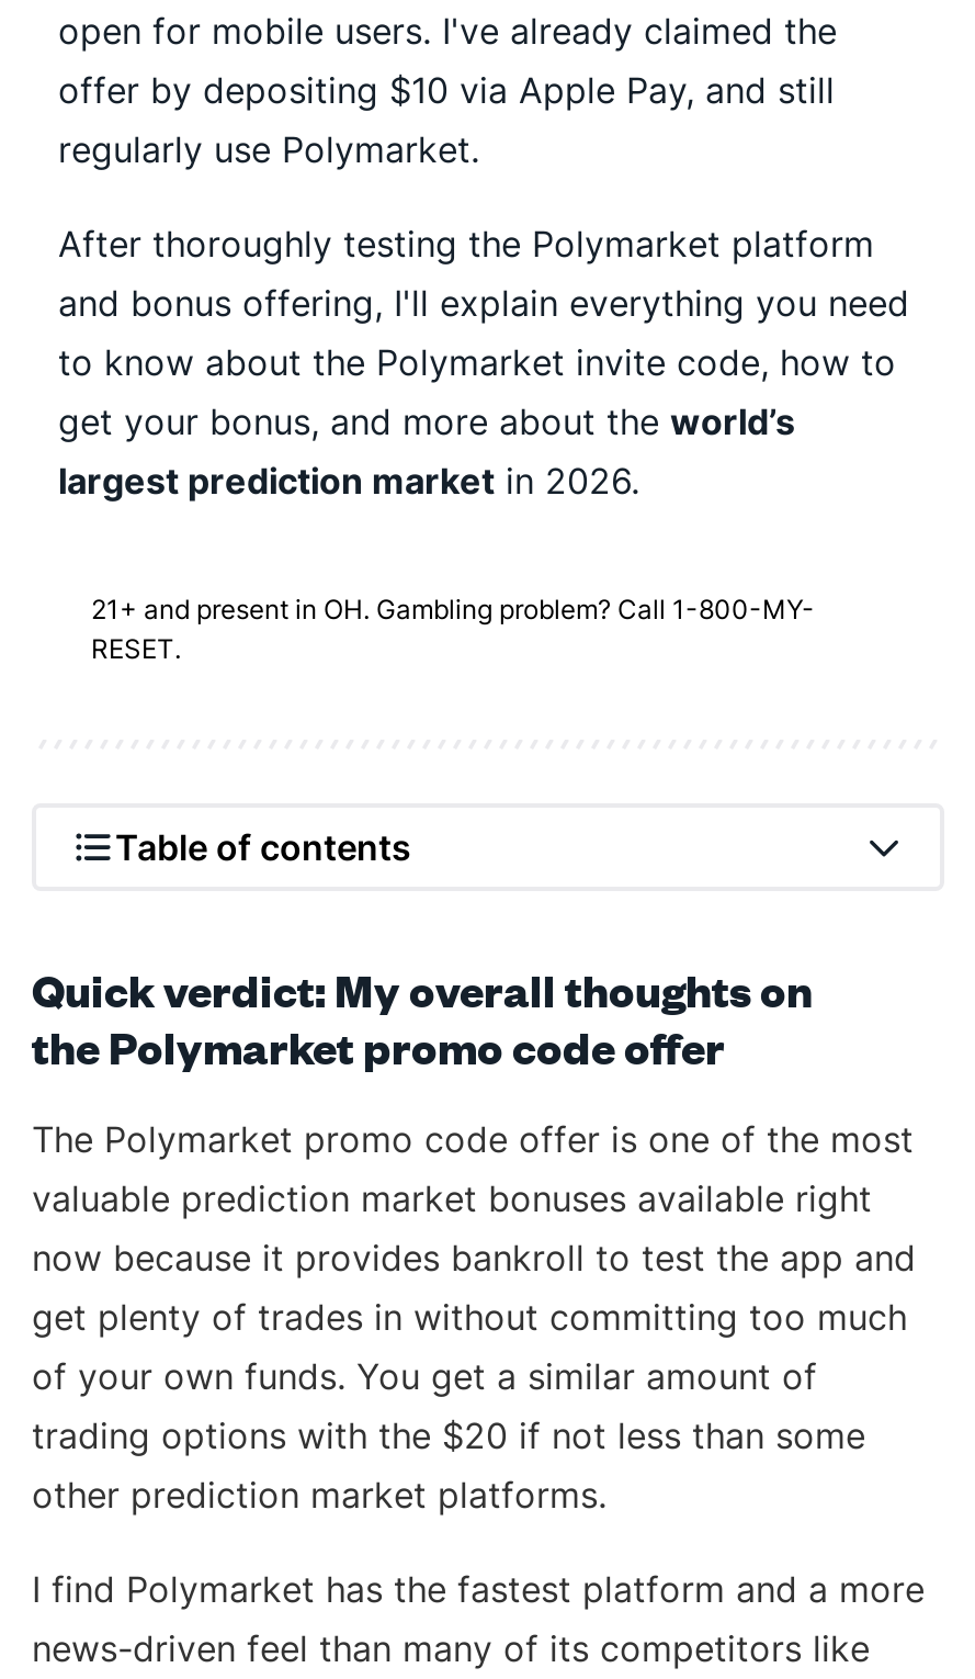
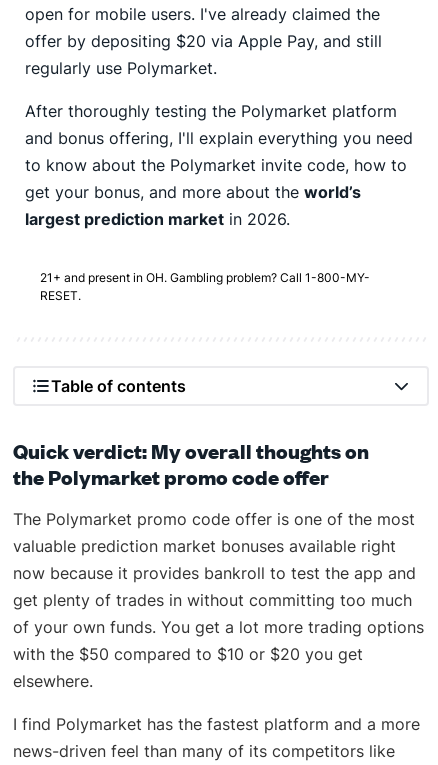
- offer by depositing $10 via Apple Pay, and still
+ offer by depositing $20 via Apple Pay, and still

- of your own funds. You get a similar amount of
- trading options with the $20 if not less than some
- other prediction market platforms.
+ of your own funds. You get a lot more trading options
+ with the $50 compared to $10 or $20 you get
+ elsewhere.
